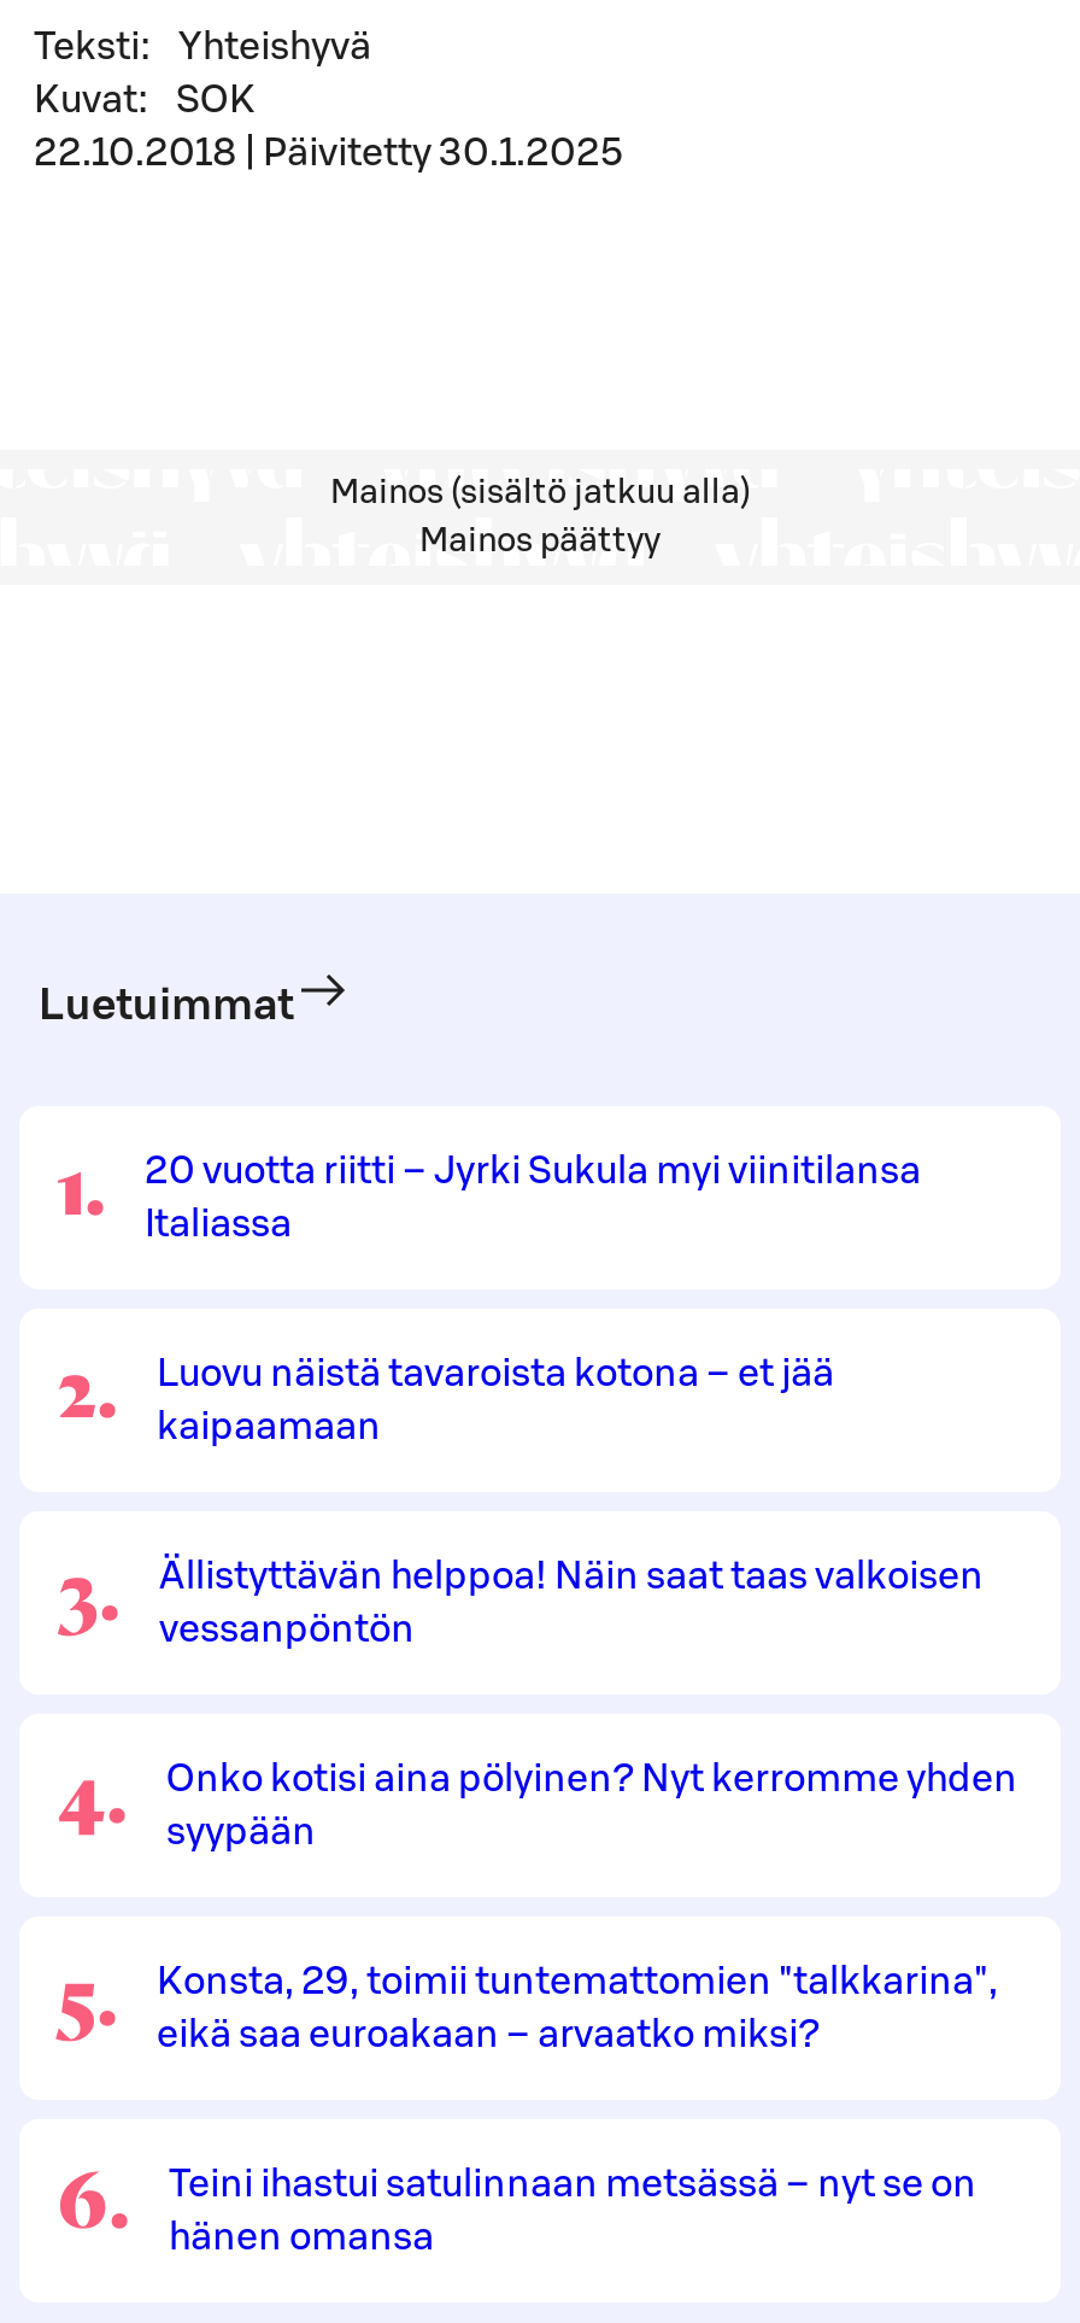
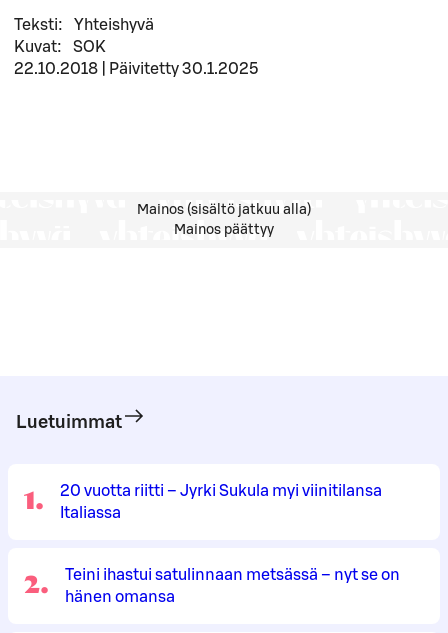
- Luovu näistä tavaroista kotona – et jää
- kaipaamaan
- 3.
- Ällistyttävän helppoa! Näin saat taas valkoisen
- vessanpöntön
- 4.
- Onko kotisi aina pölyinen? Nyt kerromme yhden
- syypään
- 5.
- Konsta, 29, toimii tuntemattomien "talkkarina",
- eikä saa euroakaan – arvaatko miksi?
- 6.
